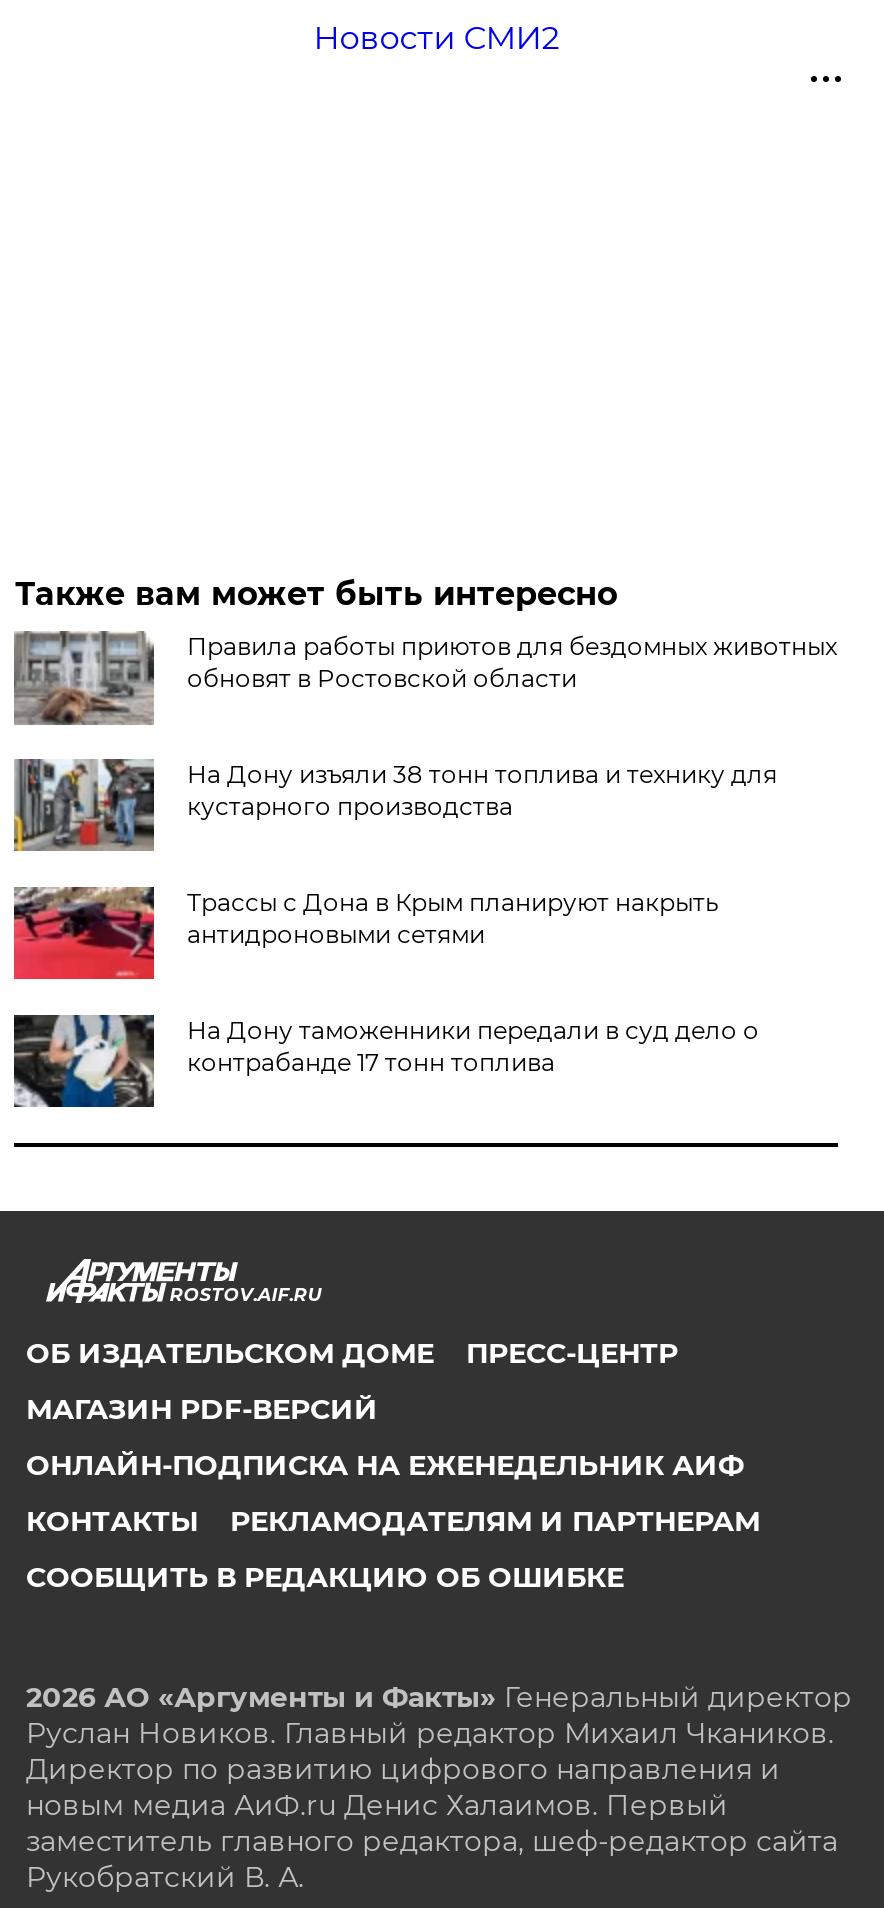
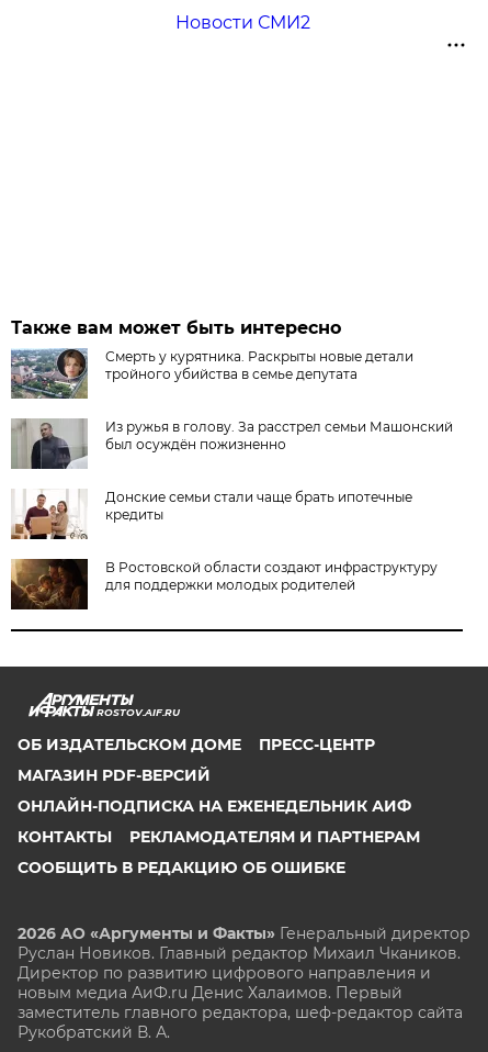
- [image]
- Правила работы приютов для бездомных животных
- обновят в Ростовской области
+ [image]
+ Смерть у курятника. Раскрыты новые детали
+ тройного убийства в семье депутата

- [image]
- На Дону изъяли 38 тонн топлива и технику для
- кустарного производства
+ [image]
+ Из ружья в голову. За расстрел семьи Машонский
+ был осуждён пожизненно

- [image]
- Трассы с Дона в Крым планируют накрыть
- антидроновыми сетями
+ [image]
+ Донские семьи стали чаще брать ипотечные
+ кредиты

- [image]
- На Дону таможенники передали в суд дело о
- контрабанде 17 тонн топлива
+ [image]
+ В Ростовской области создают инфраструктуру
+ для поддержки молодых родителей
